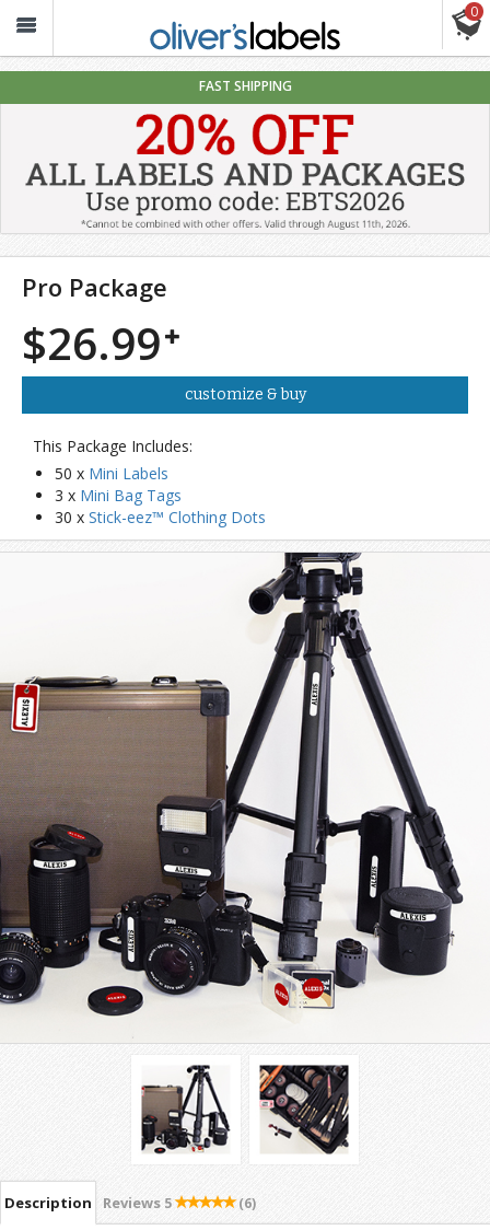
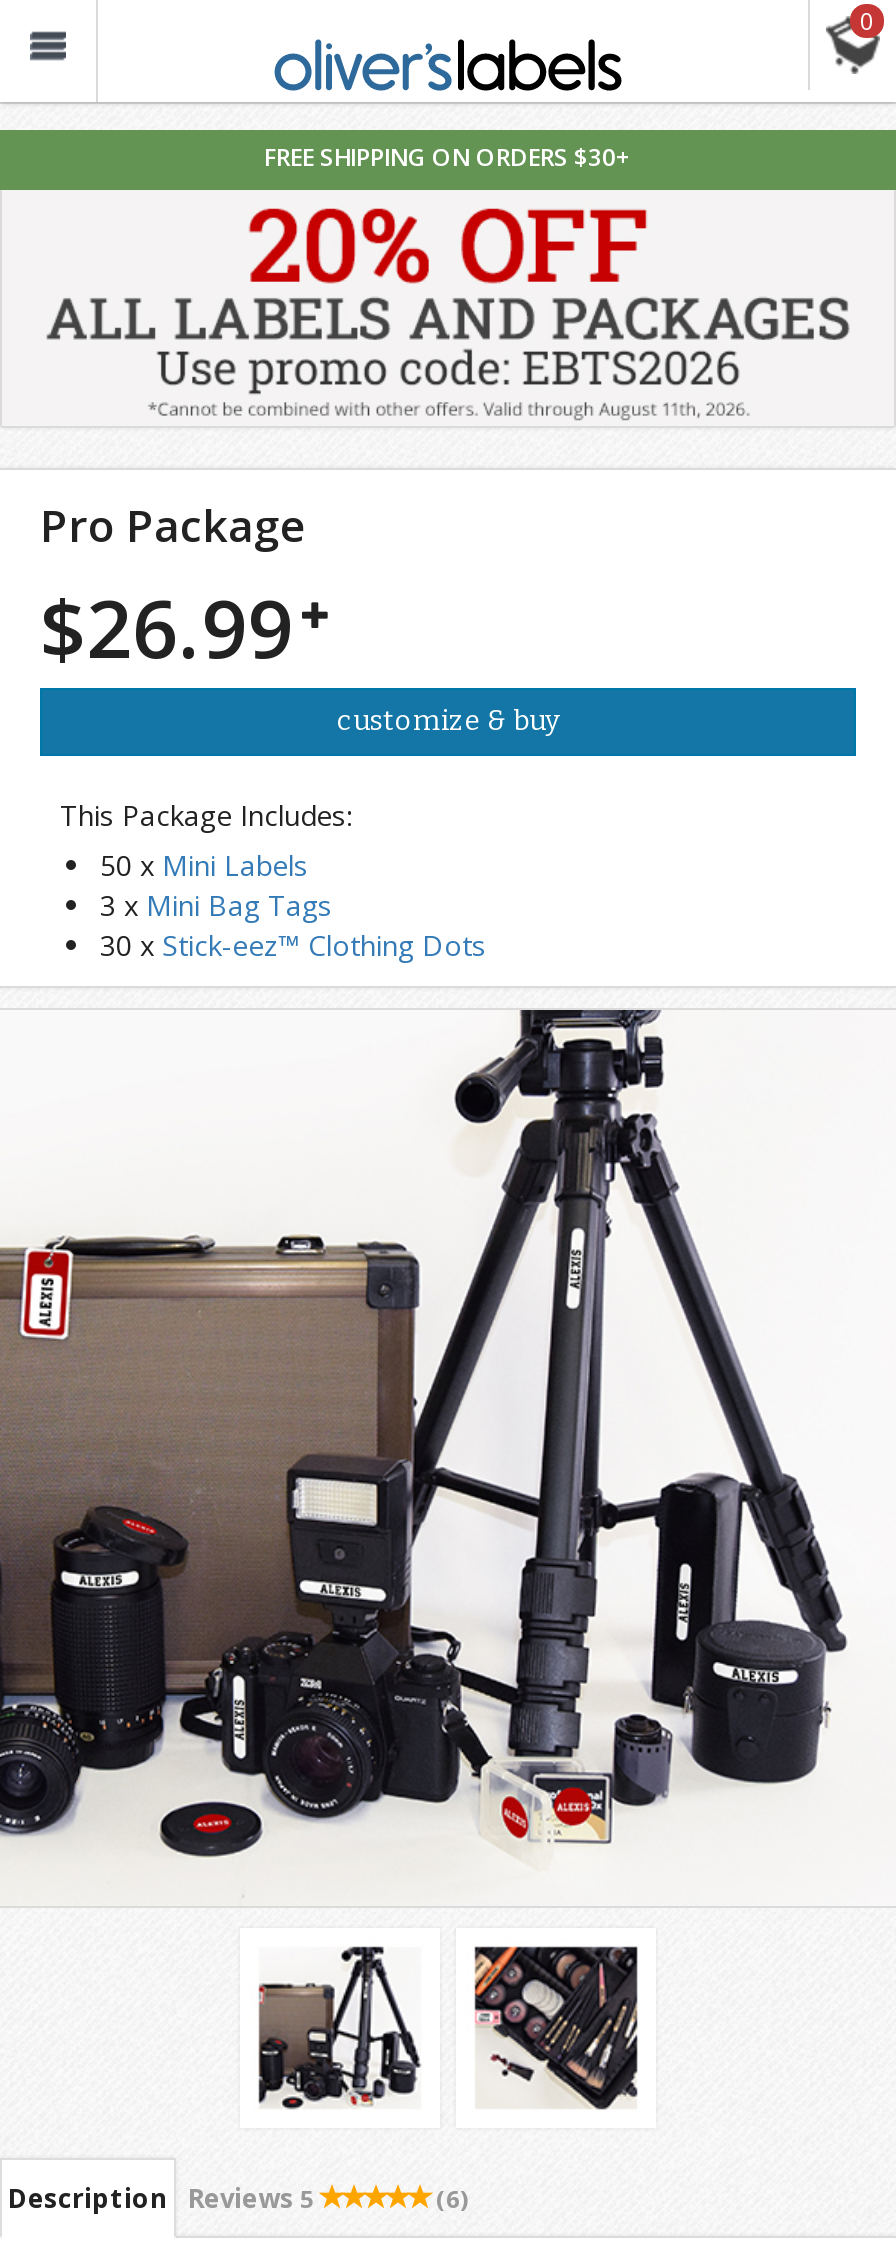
- FAST SHIPPING
+ FREE SHIPPING ON ORDERS $30+
